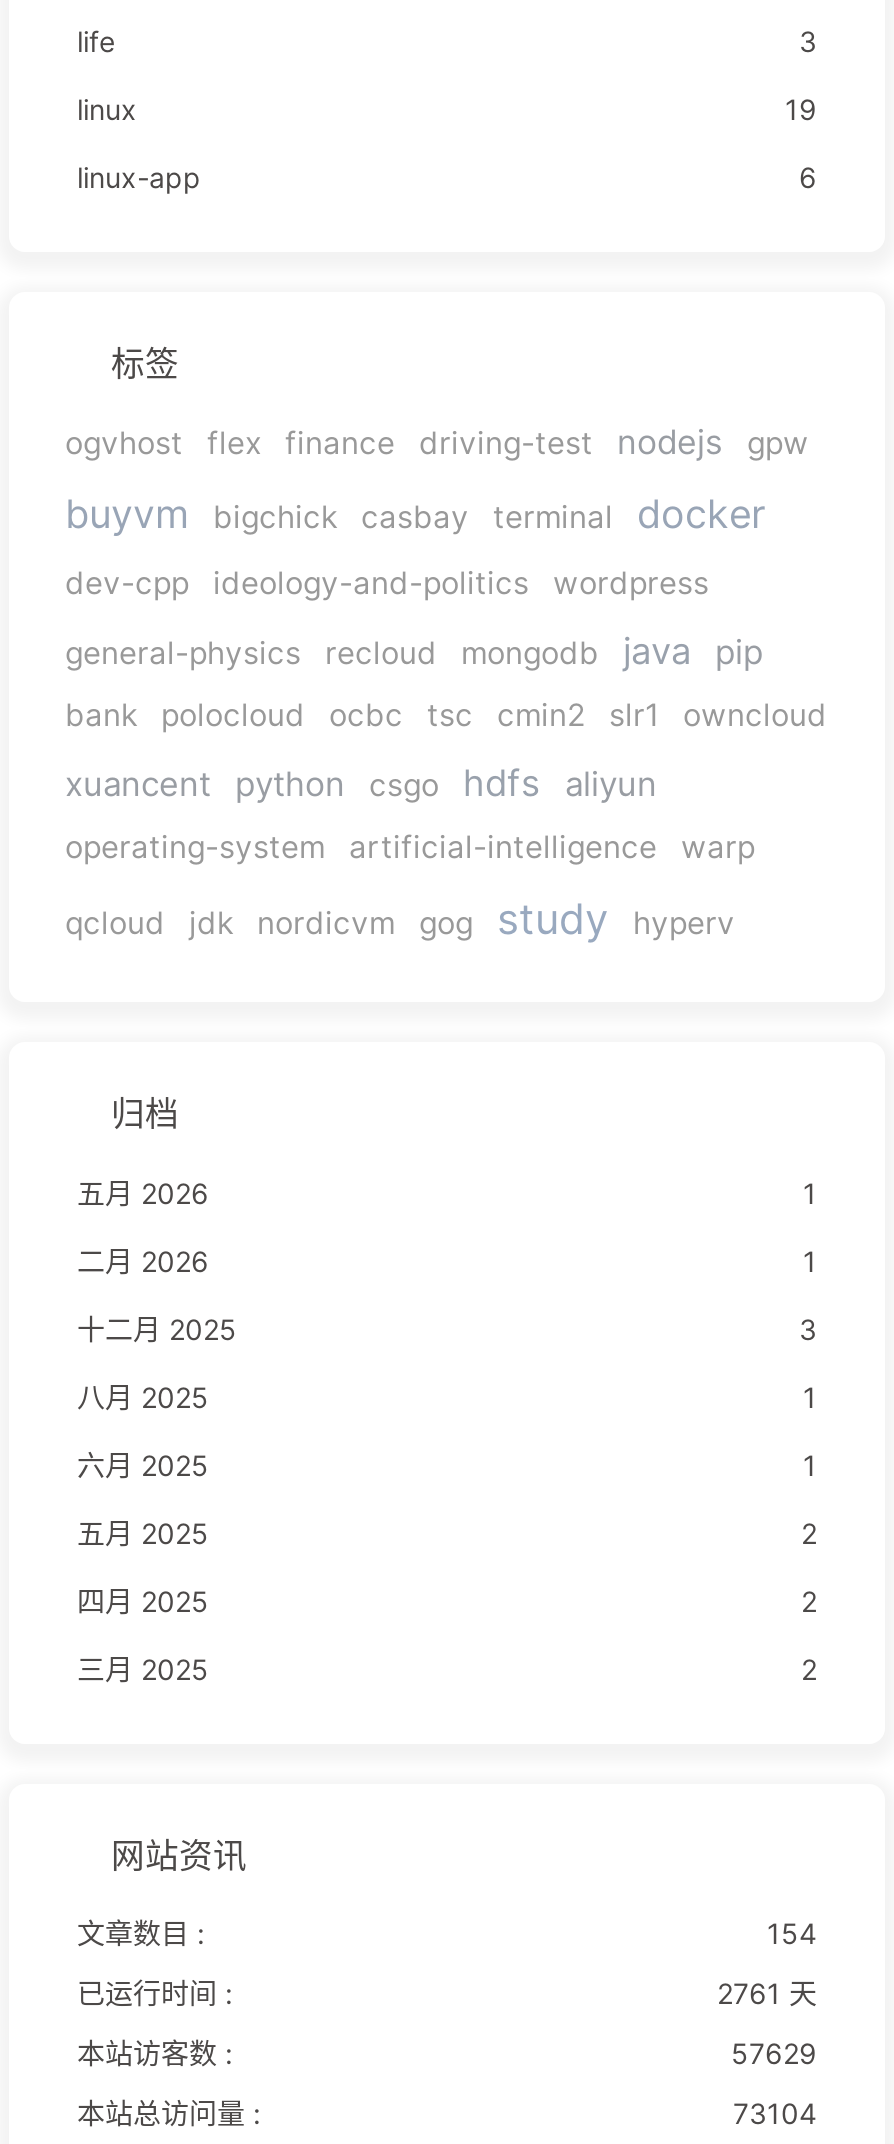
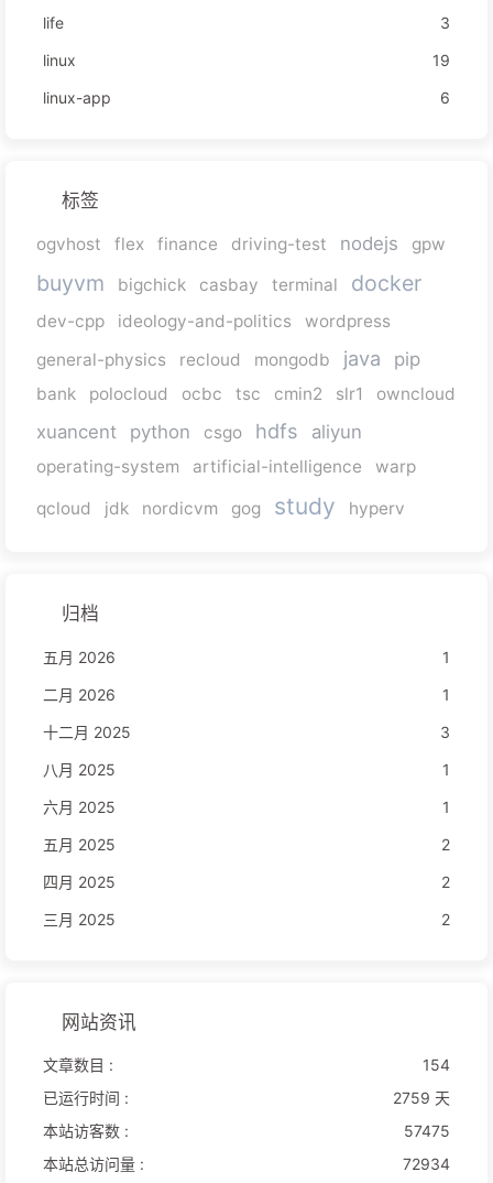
- 2761 天
+ 2759 天

- 57629
+ 57475

- 73104
+ 72934
